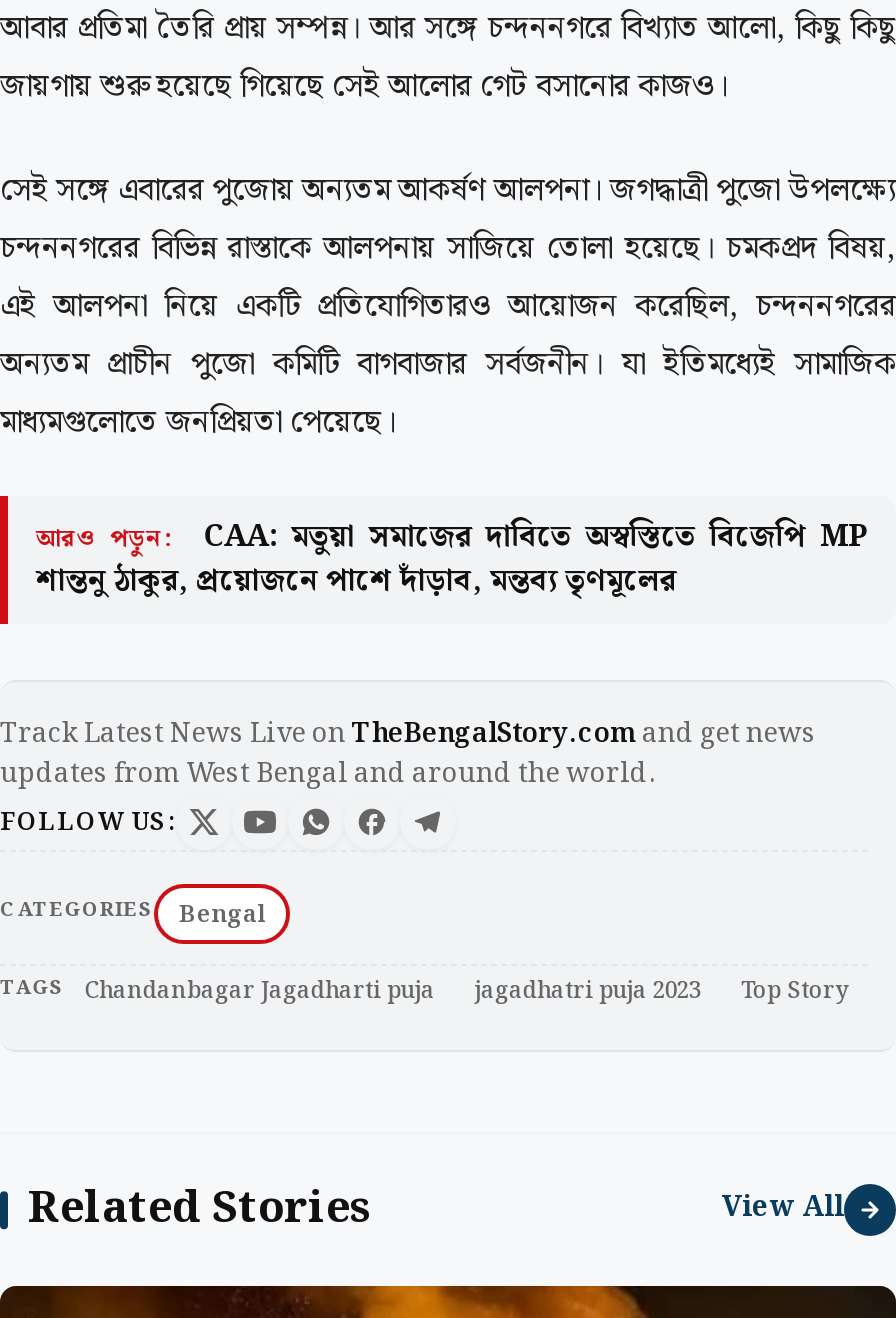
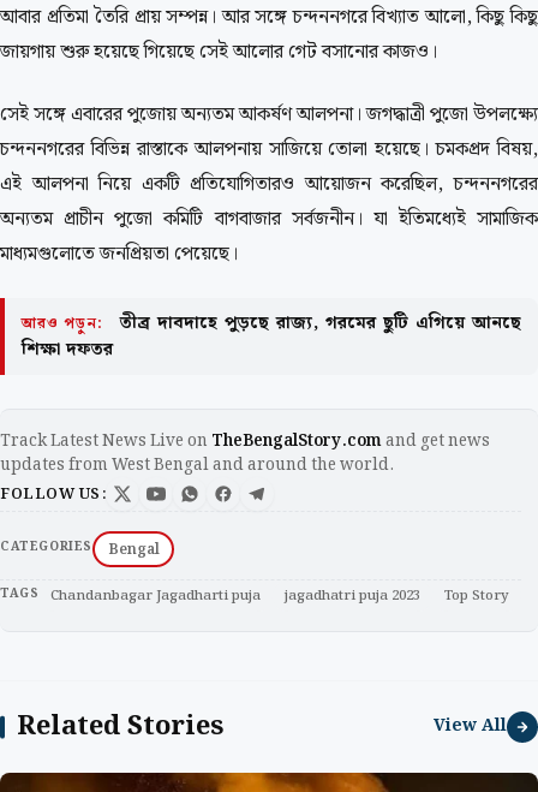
- CAA: মতুয়া সমাজের দাবিতে অস্বস্তিতে বিজেপি MP
- শান্তনু ঠাকুর, প্রয়োজনে পাশে দাঁড়াব, মন্তব্য তৃণমূলের
+ তীব্র দাবদাহে পুড়ছে রাজ্য, গরমের ছুটি এগিয়ে আনছে
+ শিক্ষা দফতর
